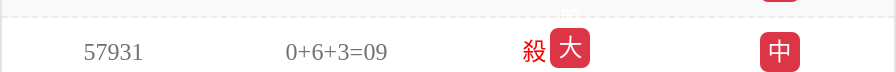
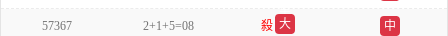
- 57931
+ 57367

- 0+6+3=09
+ 2+1+5=08
